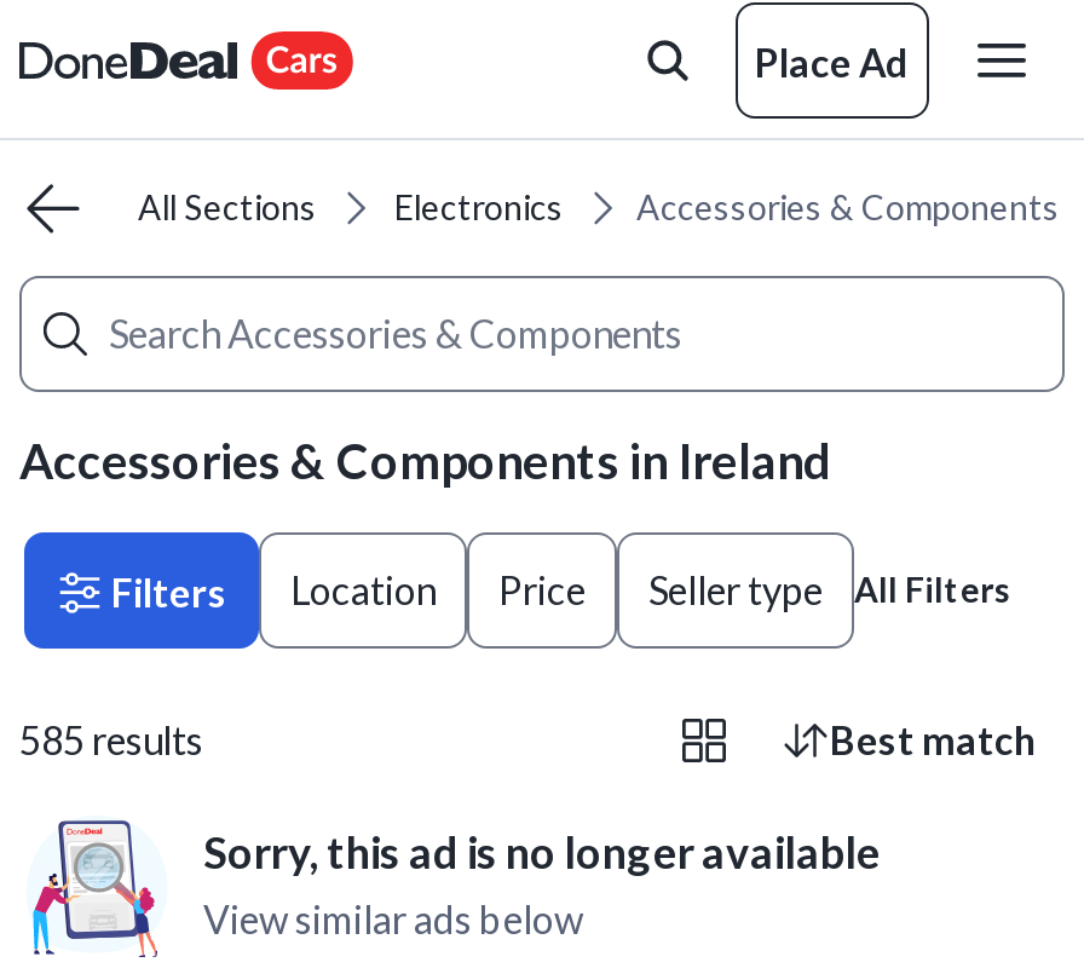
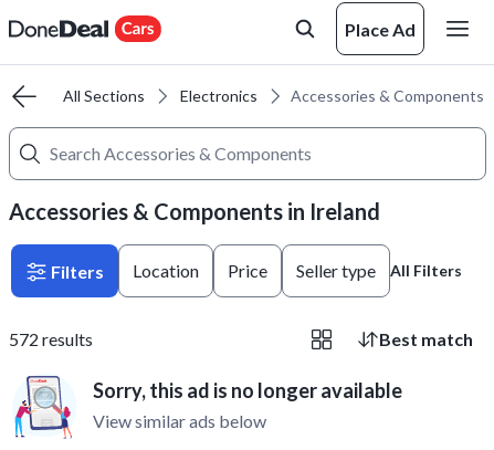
- 585 results
+ 572 results
